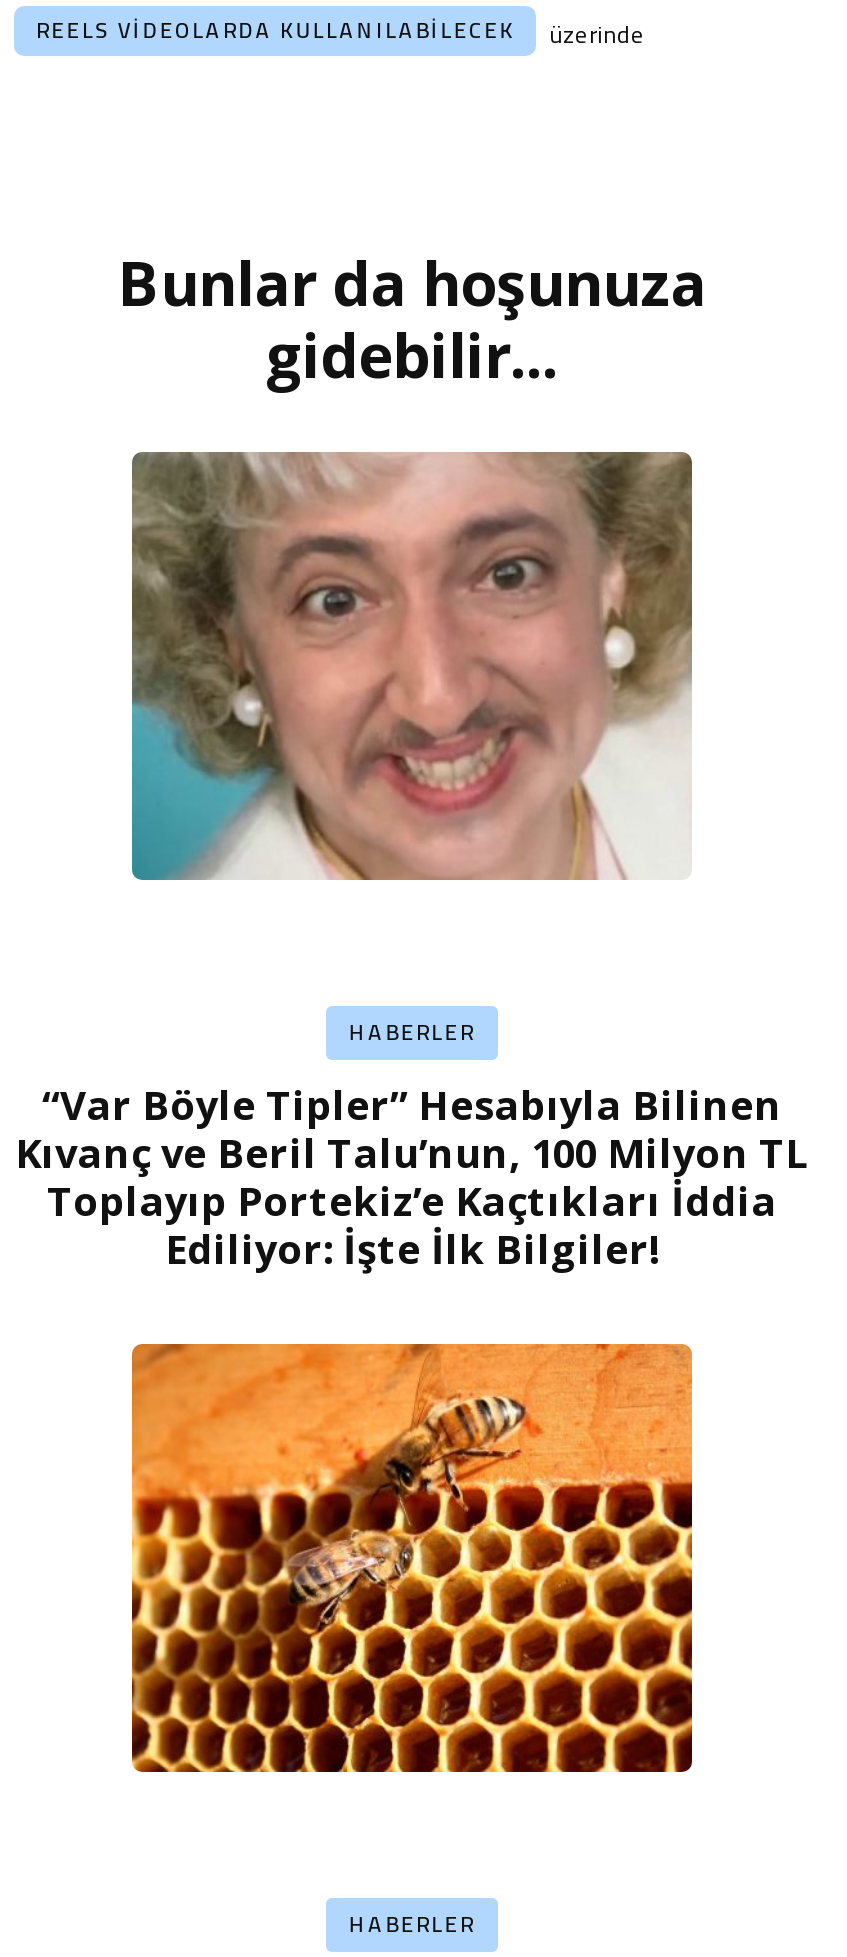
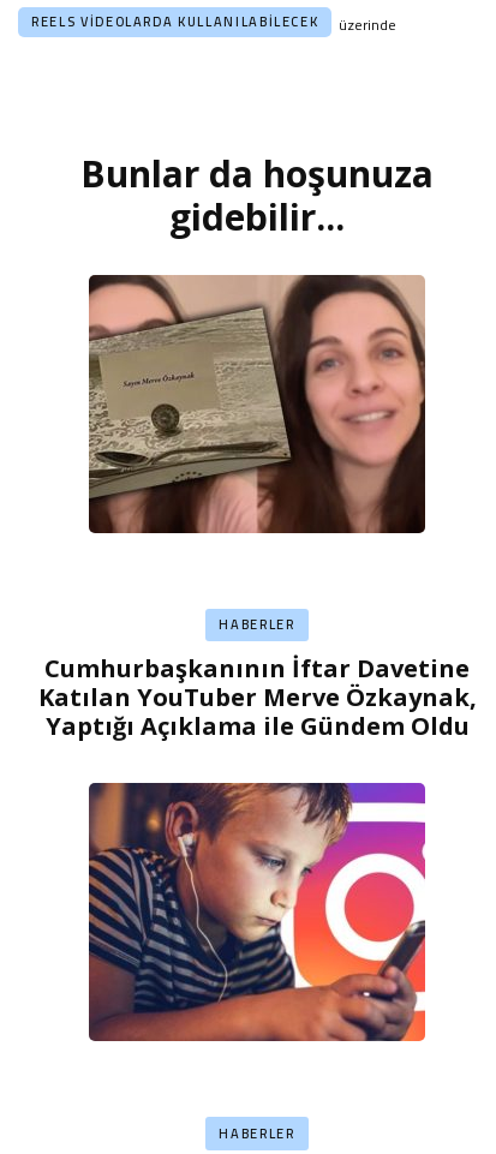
- [image]
+ [image]

- “Var Böyle Tipler” Hesabıyla Bilinen
- Kıvanç ve Beril Talu’nun, 100 Milyon TL
- Toplayıp Portekiz’e Kaçtıkları İddia
- Ediliyor: İşte İlk Bilgiler!
+ Cumhurbaşkanının İftar Davetine
+ Katılan YouTuber Merve Özkaynak,
+ Yaptığı Açıklama ile Gündem Oldu

- [image]
+ [image]
